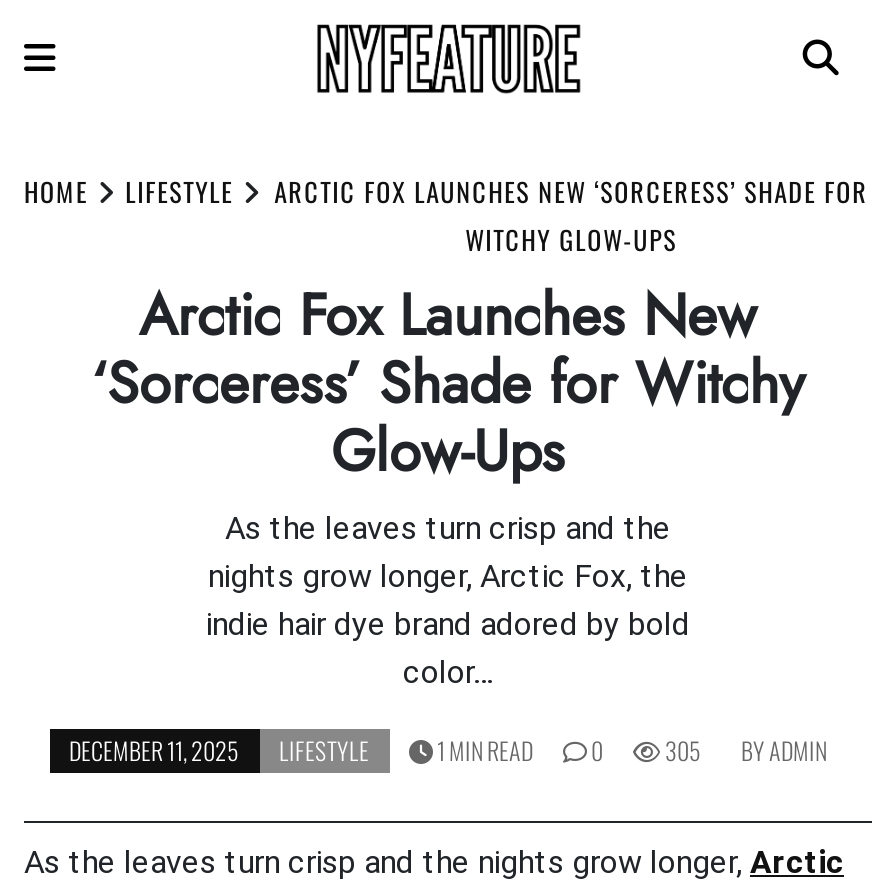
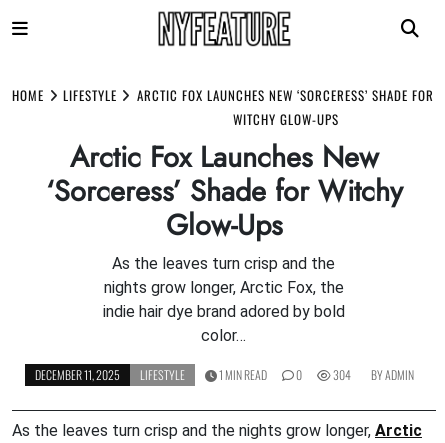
- DECEMBER 11, 2025 LIFESTYLE 1 MIN READ 0 305 BY ADMIN
+ DECEMBER 11, 2025 LIFESTYLE 1 MIN READ 0 304 BY ADMIN
